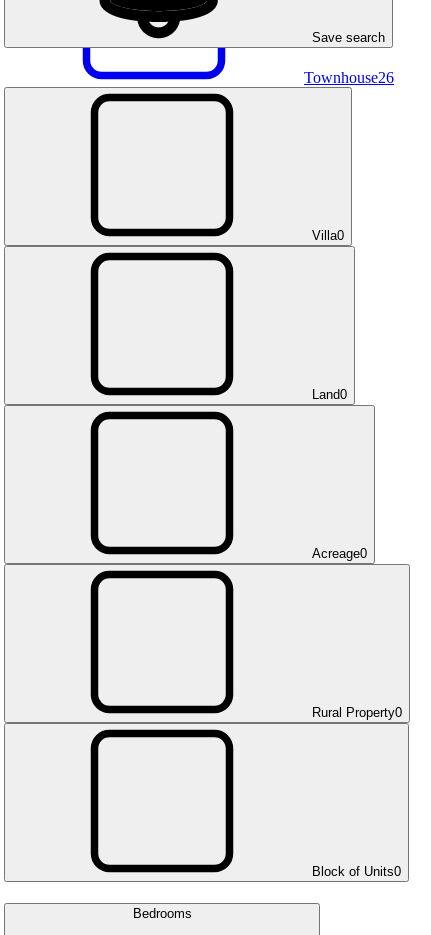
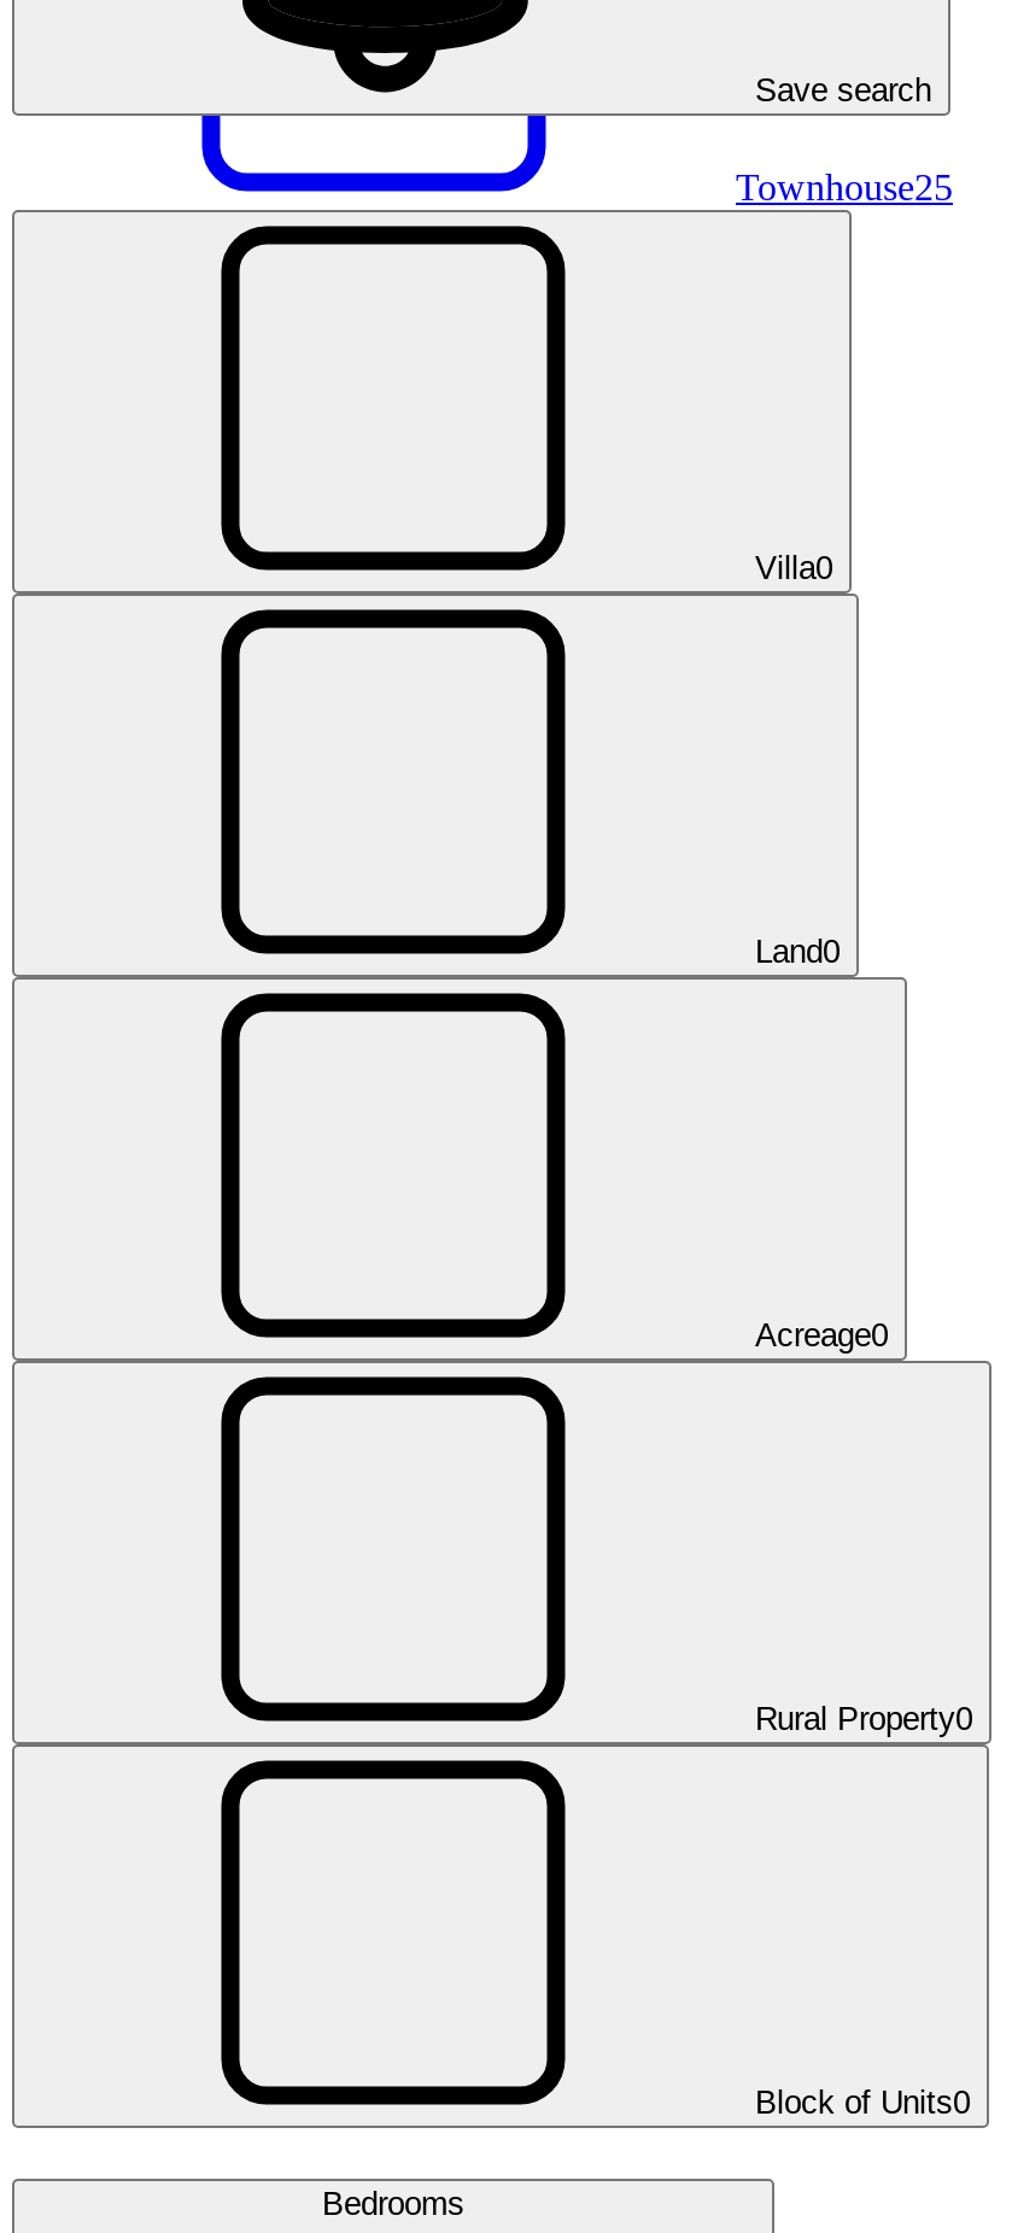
- Townhouse26
+ Townhouse25
